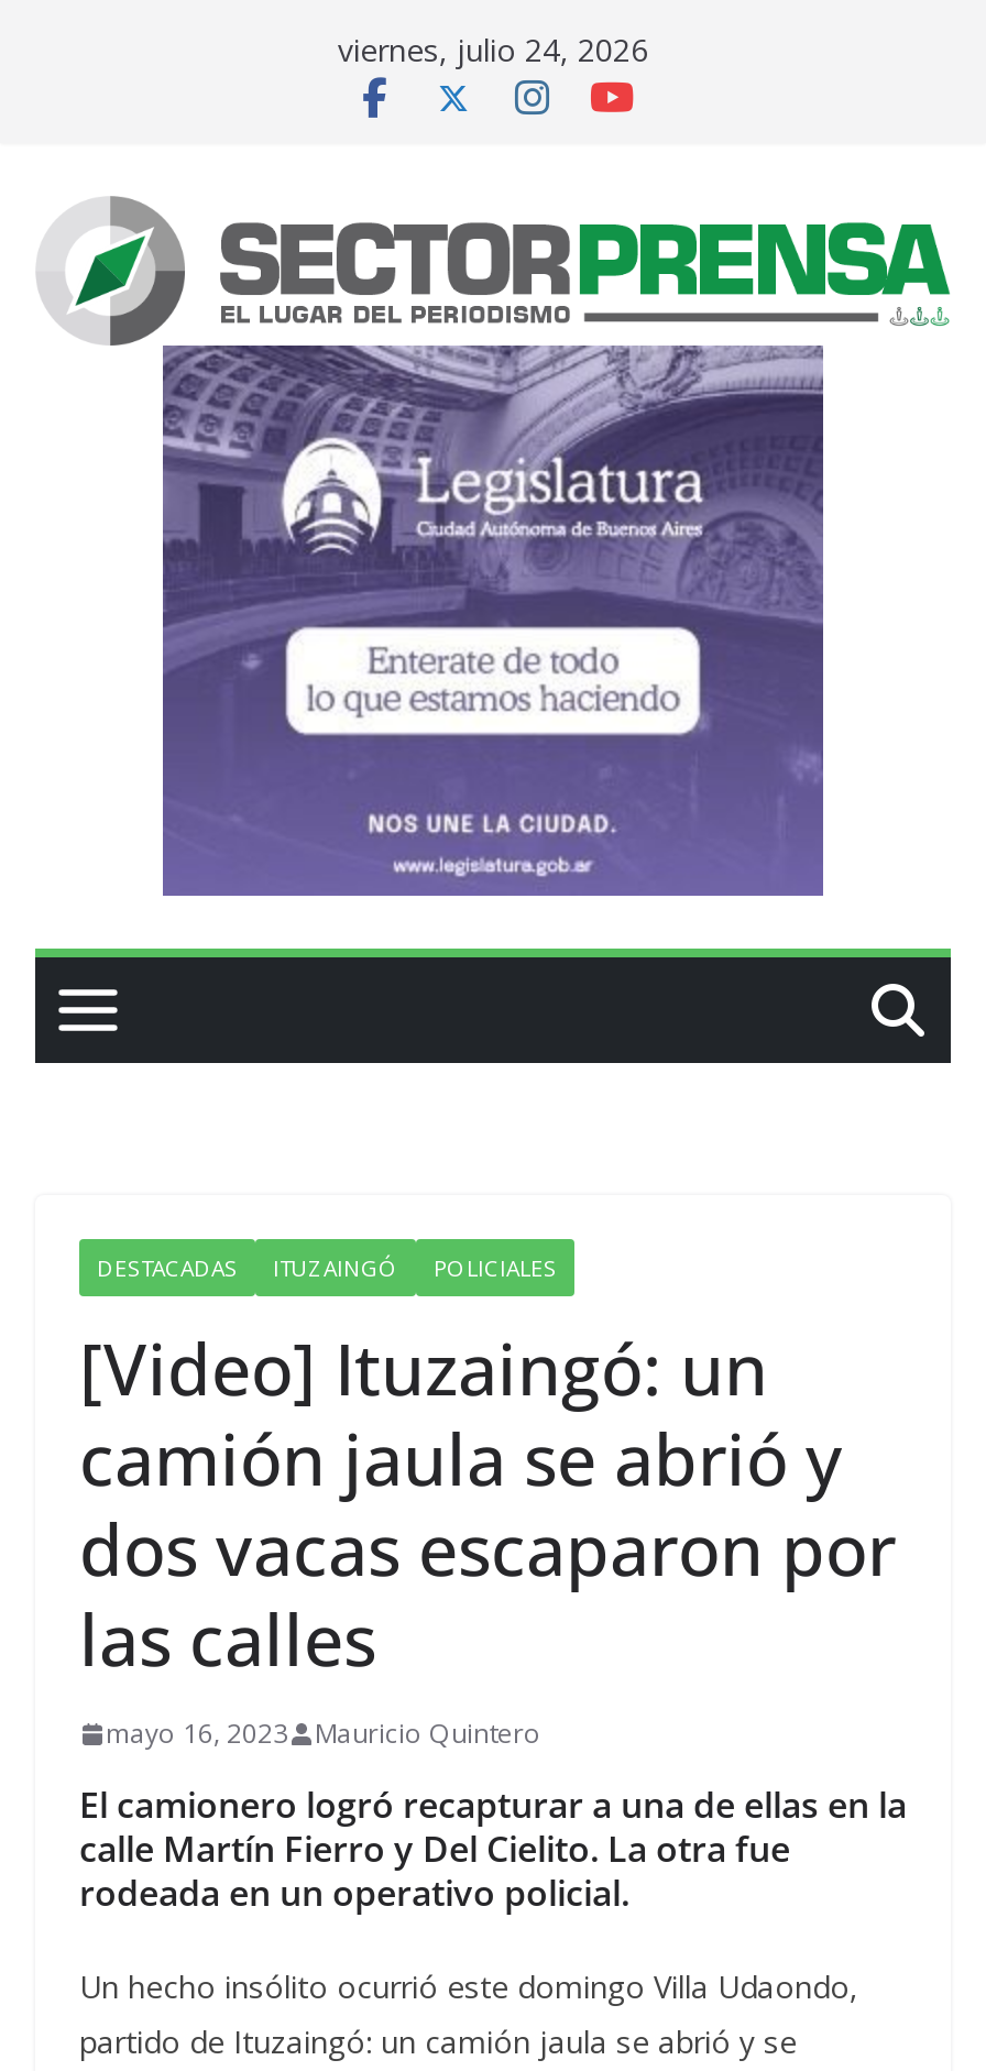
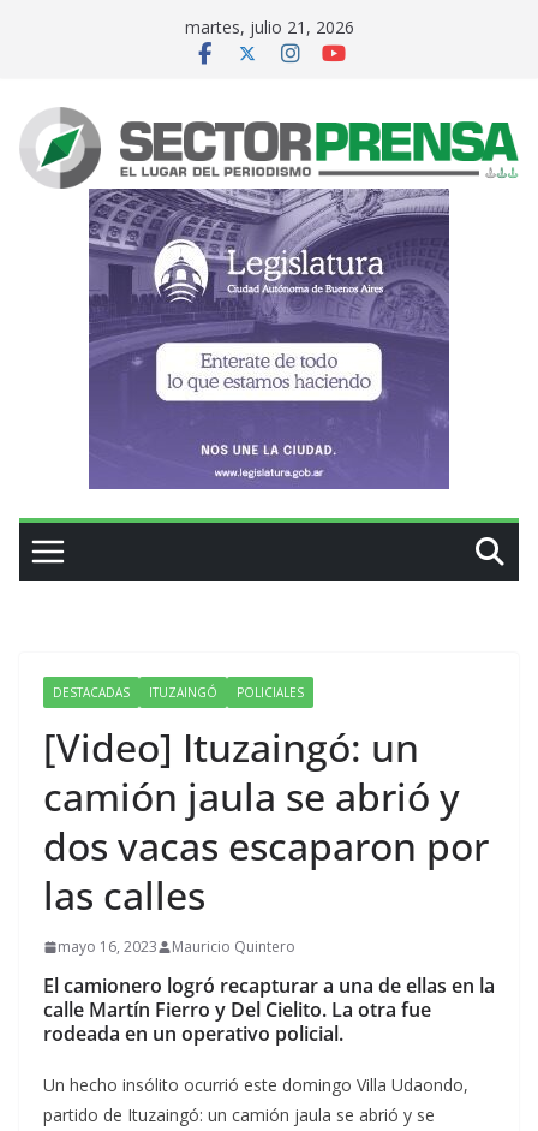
- viernes, julio 24, 2026
+ martes, julio 21, 2026
